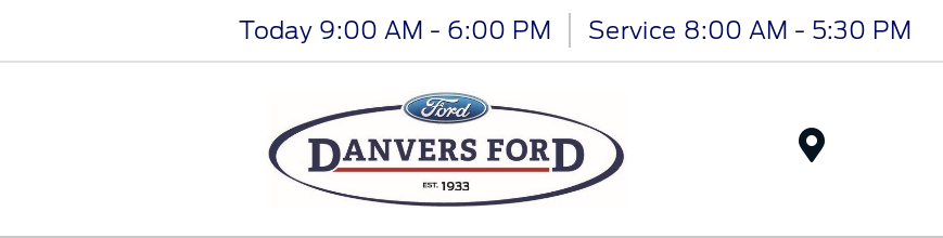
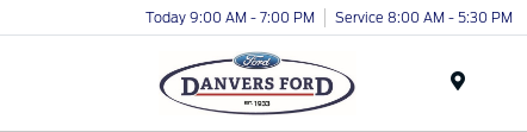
- Today 9:00 AM - 6:00 PM Service 8:00 AM - 5:30 PM
+ Today 9:00 AM - 7:00 PM Service 8:00 AM - 5:30 PM
